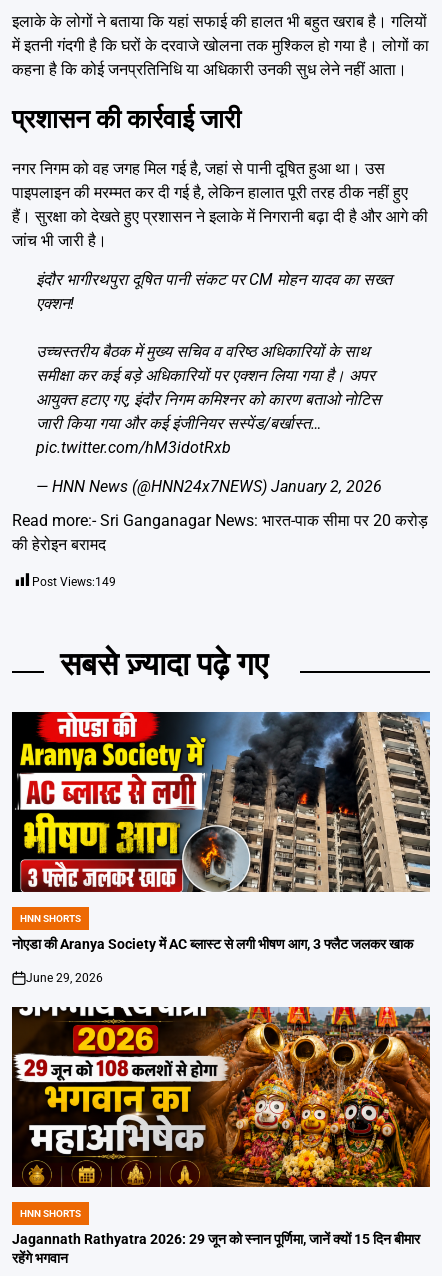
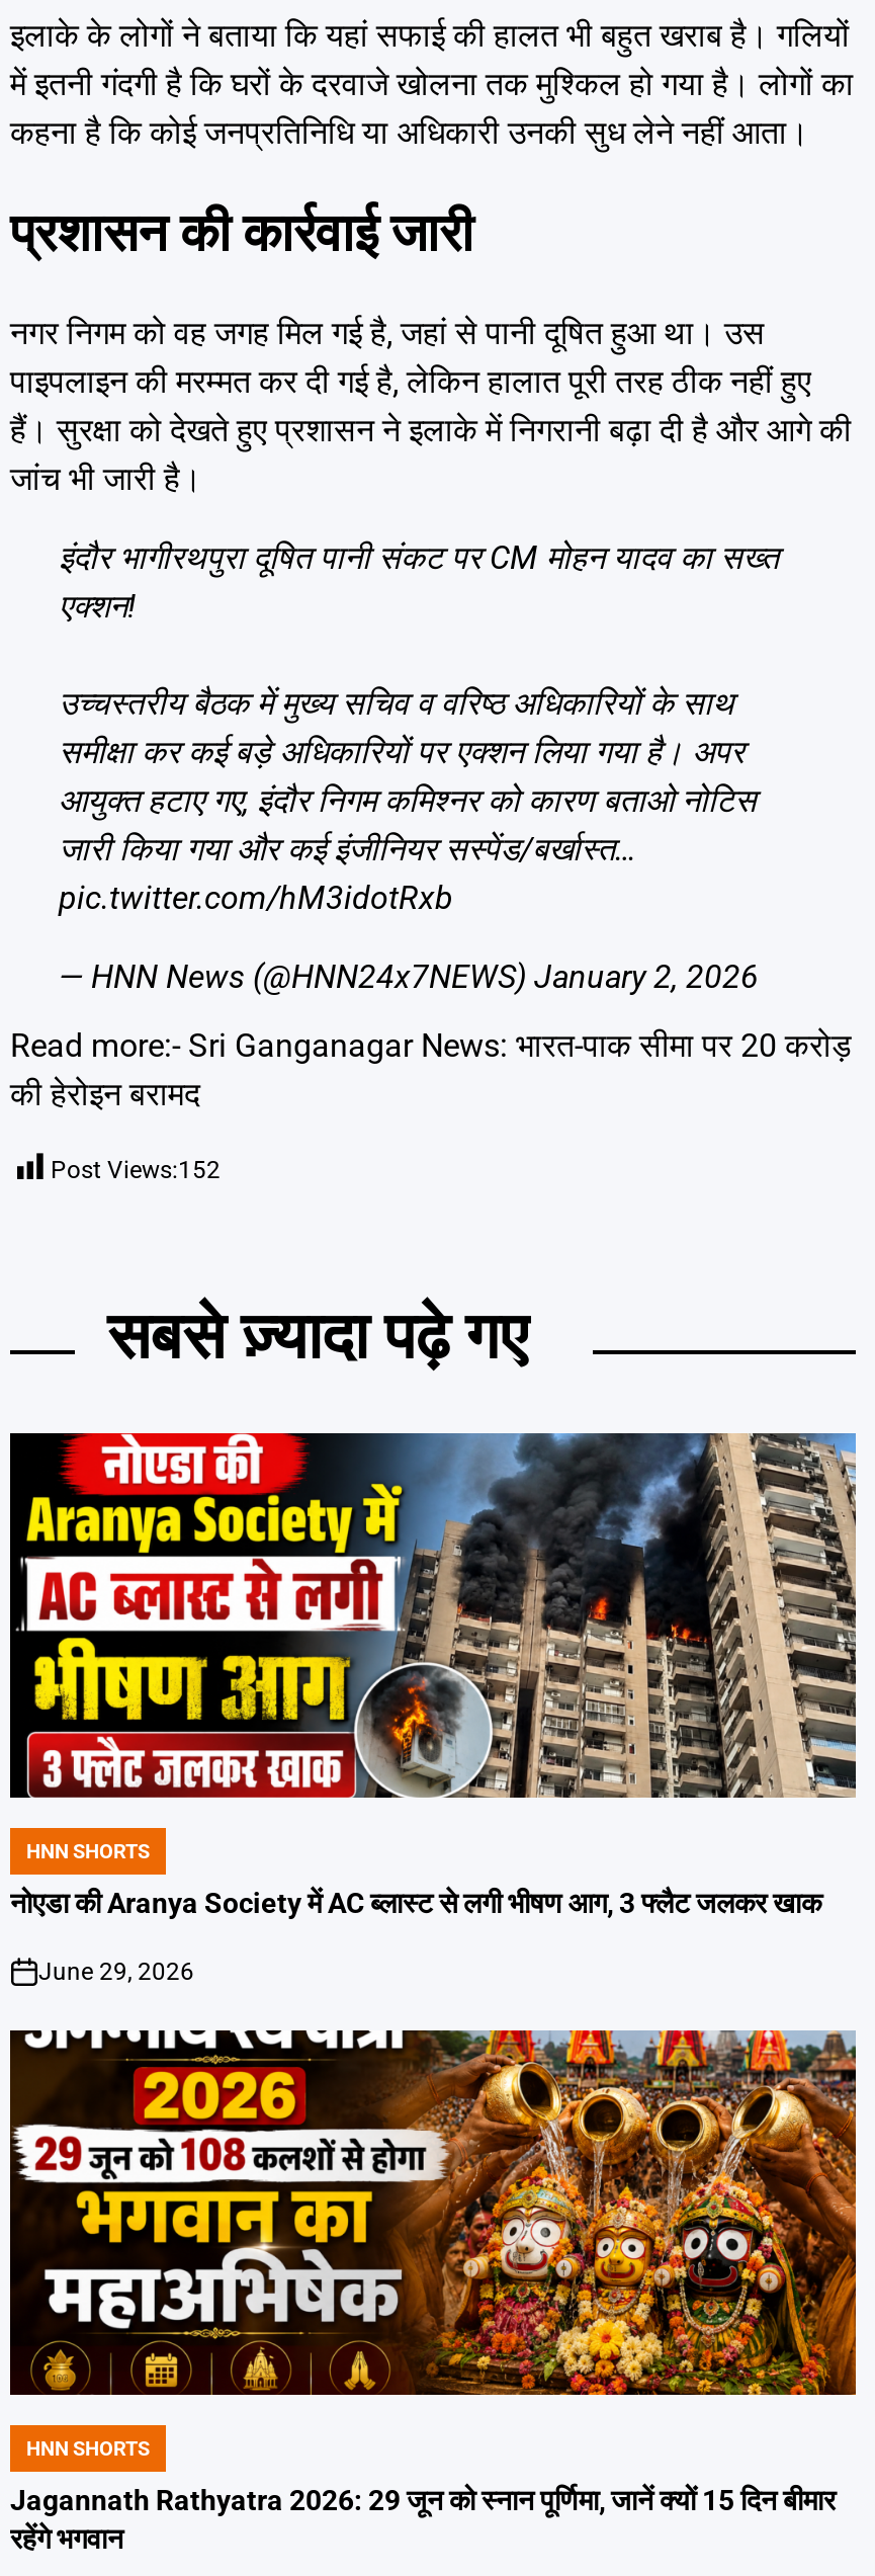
- Post Views:149
+ Post Views:152
